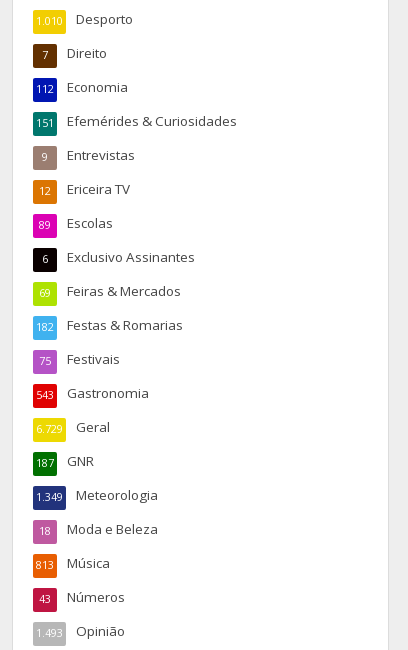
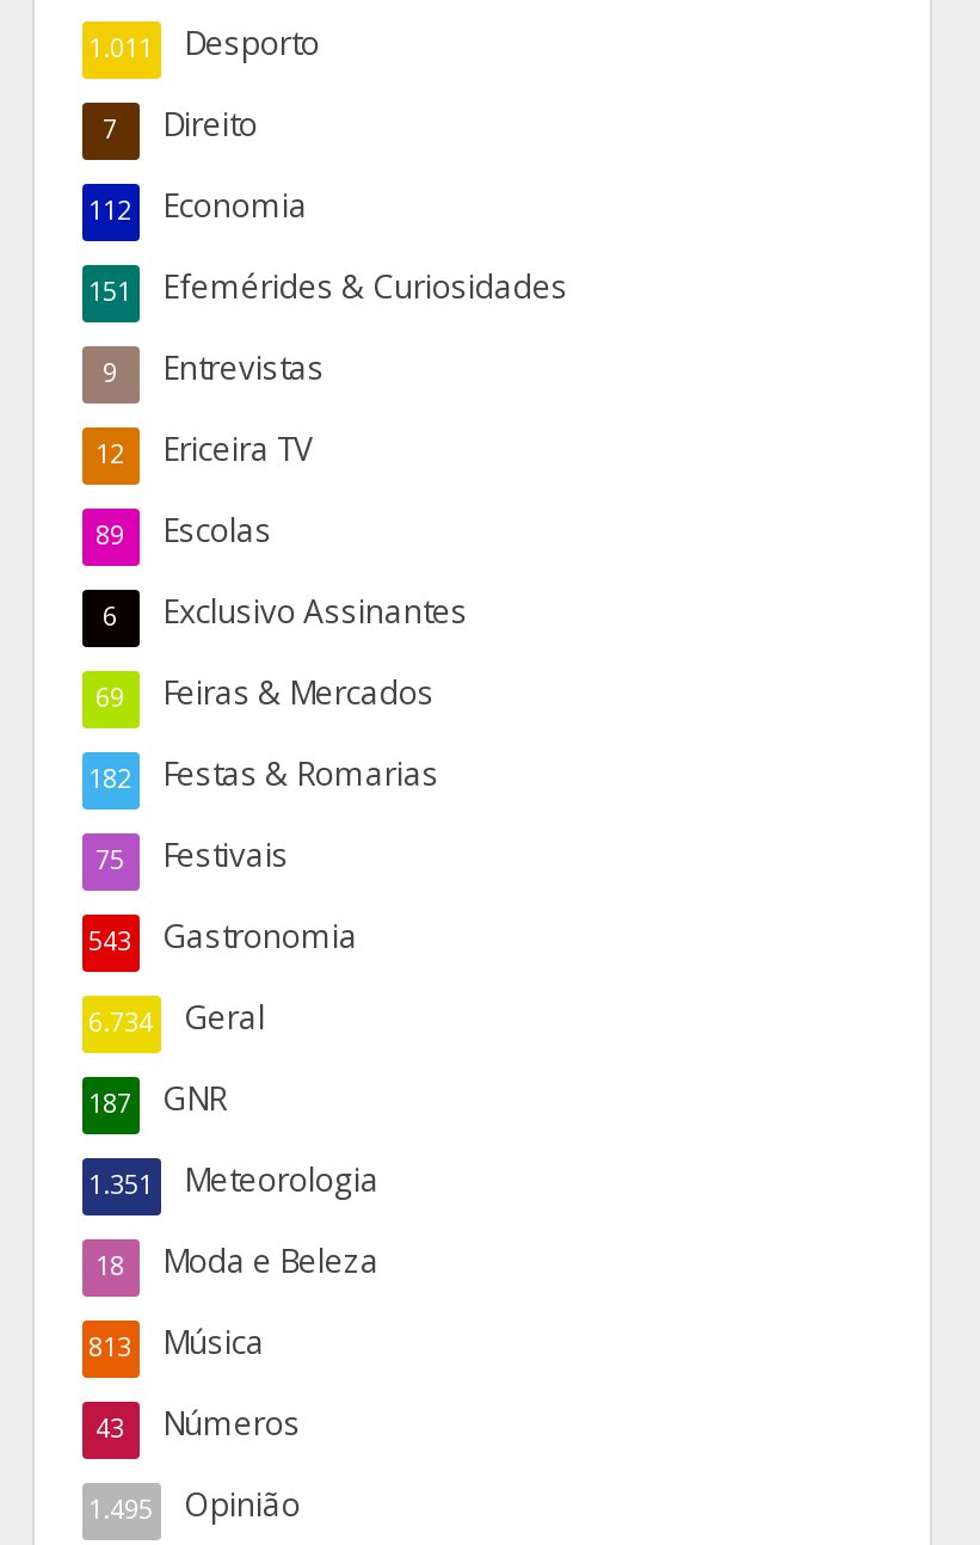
- 1.010 Desporto
+ 1.011 Desporto

- 6.729 Geral
+ 6.734 Geral

- 1.349 Meteorologia
+ 1.351 Meteorologia

- 1.493 Opinião
+ 1.495 Opinião
